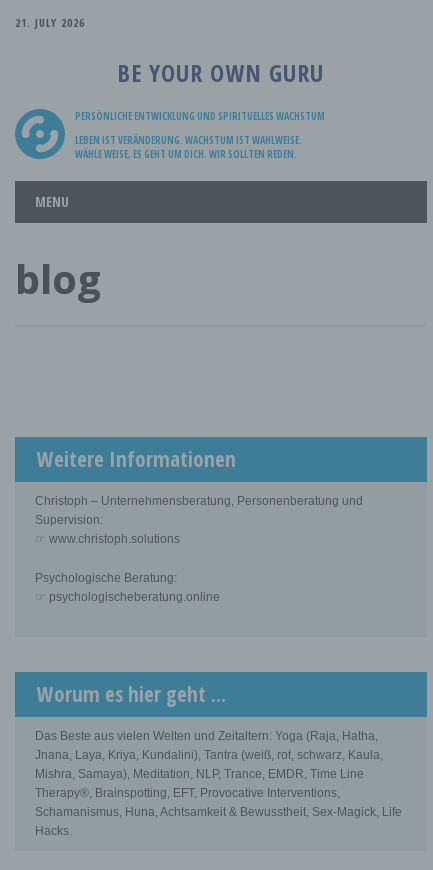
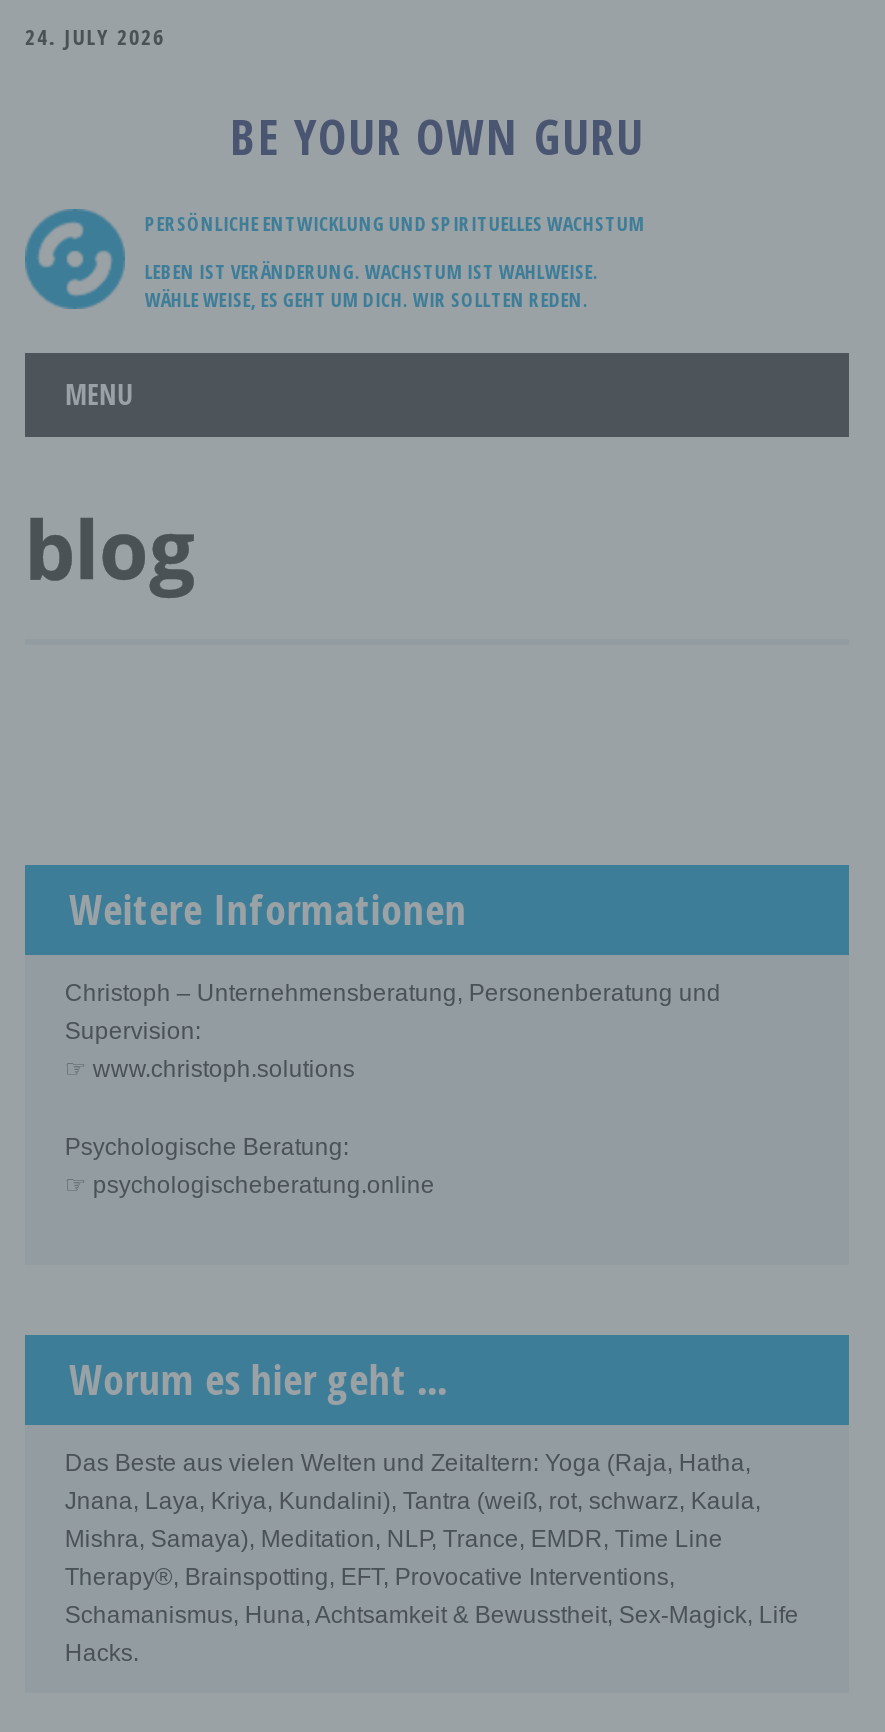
- 21. JULY 2026
+ 24. JULY 2026
